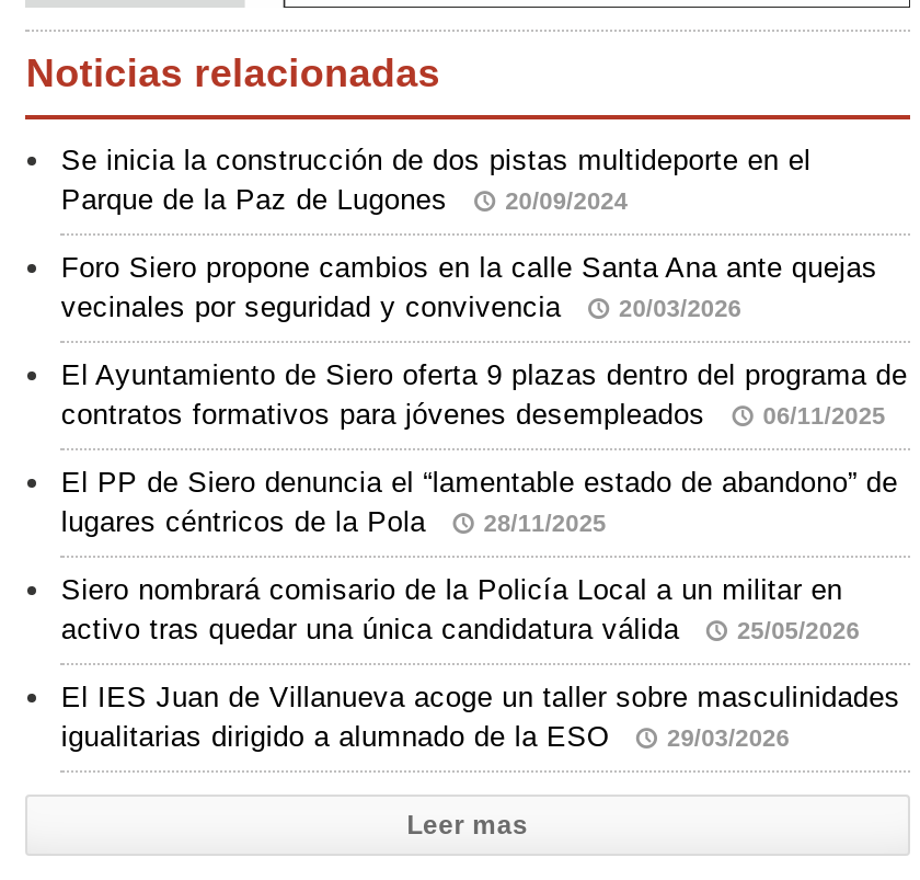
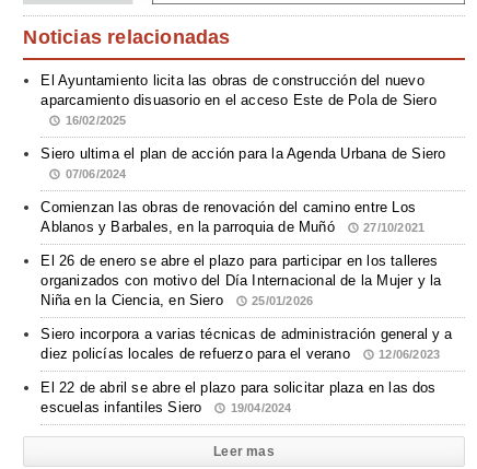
- Se inicia la construcción de dos pistas multideporte en el
- Parque de la Paz de Lugones
- 20/09/2024
+ El Ayuntamiento licita las obras de construcción del nuevo
+ aparcamiento disuasorio en el acceso Este de Pola de Siero
+ 16/02/2025

- Foro Siero propone cambios en la calle Santa Ana ante quejas
- vecinales por seguridad y convivencia
- 20/03/2026
+ Siero ultima el plan de acción para la Agenda Urbana de Siero
+ 07/06/2024

- El Ayuntamiento de Siero oferta 9 plazas dentro del programa de
- contratos formativos para jóvenes desempleados
- 06/11/2025
+ Comienzan las obras de renovación del camino entre Los
+ Ablanos y Barbales, en la parroquia de Muñó
+ 27/10/2021

- El PP de Siero denuncia el “lamentable estado de abandono” de
- lugares céntricos de la Pola
- 28/11/2025
+ El 26 de enero se abre el plazo para participar en los talleres
+ organizados con motivo del Día Internacional de la Mujer y la
+ Niña en la Ciencia, en Siero
+ 25/01/2026

- Siero nombrará comisario de la Policía Local a un militar en
- activo tras quedar una única candidatura válida
- 25/05/2026
+ Siero incorpora a varias técnicas de administración general y a
+ diez policías locales de refuerzo para el verano
+ 12/06/2023

- El IES Juan de Villanueva acoge un taller sobre masculinidades
- igualitarias dirigido a alumnado de la ESO
- 29/03/2026
+ El 22 de abril se abre el plazo para solicitar plaza en las dos
+ escuelas infantiles Siero
+ 19/04/2024
